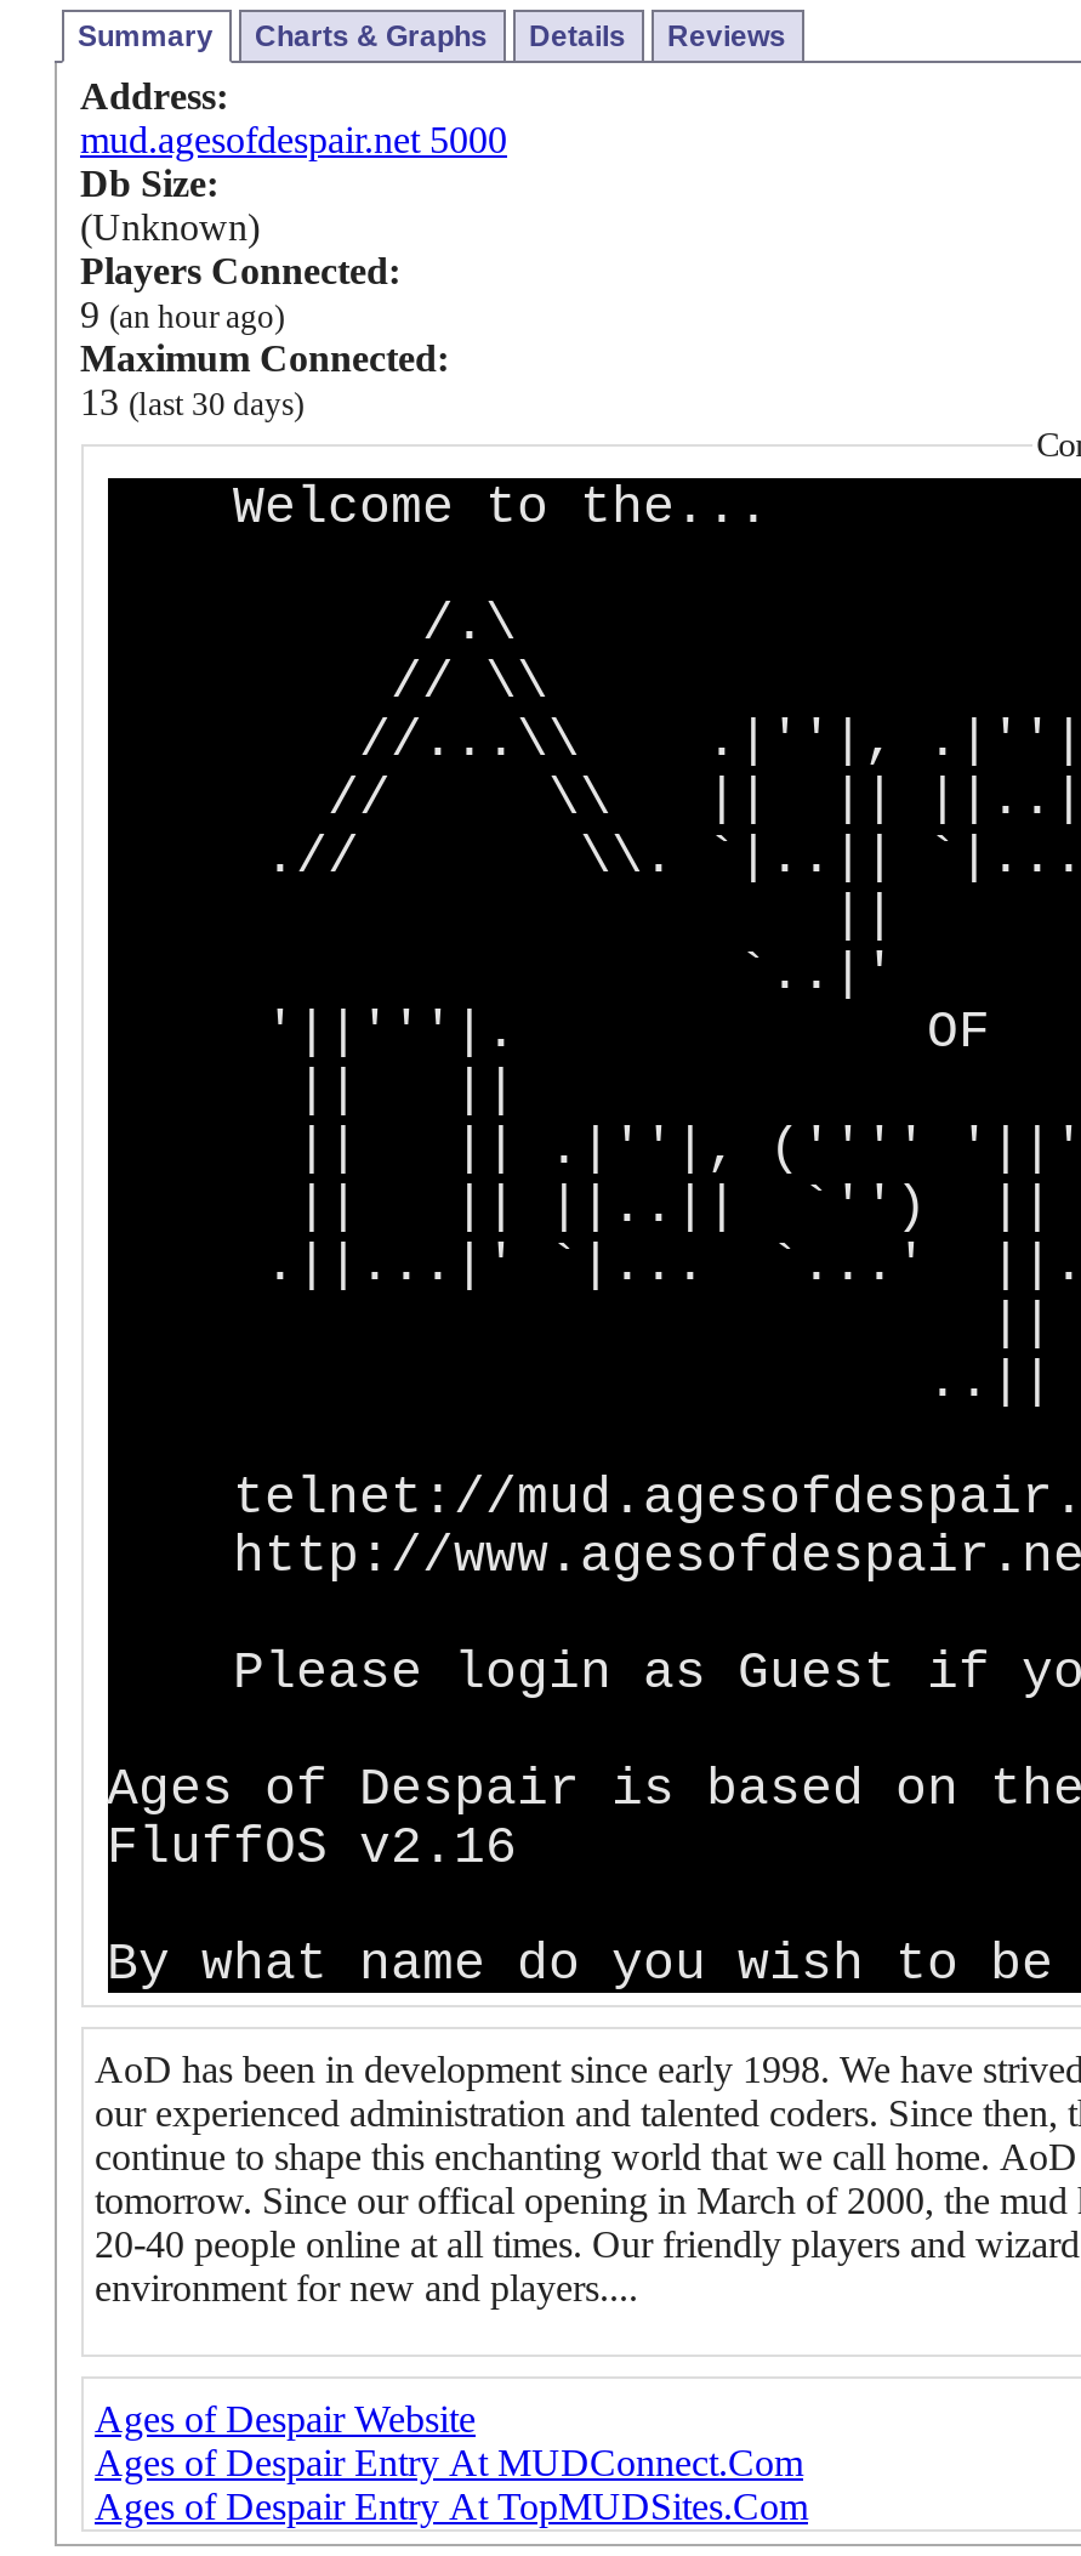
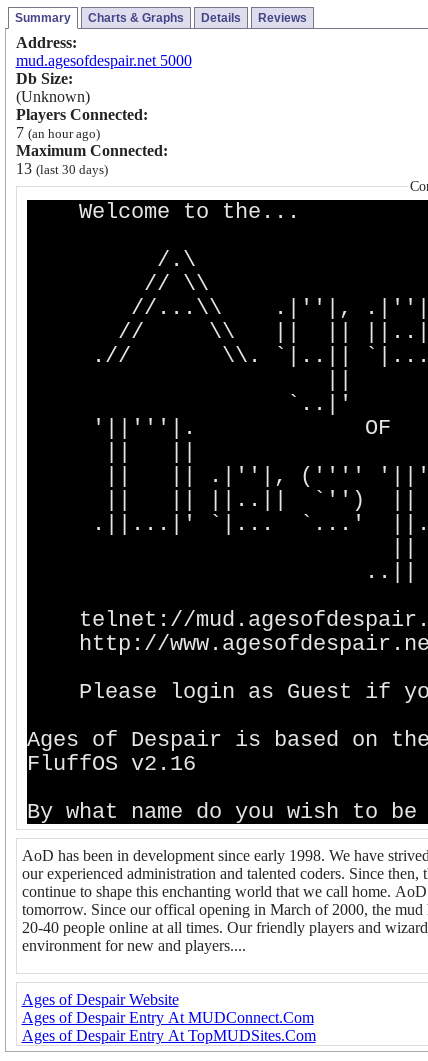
- 9 (an hour ago)
+ 7 (an hour ago)
